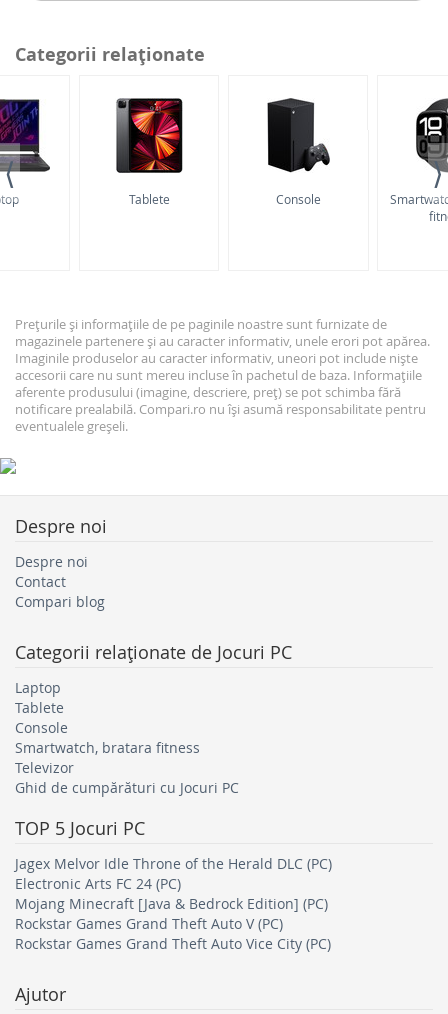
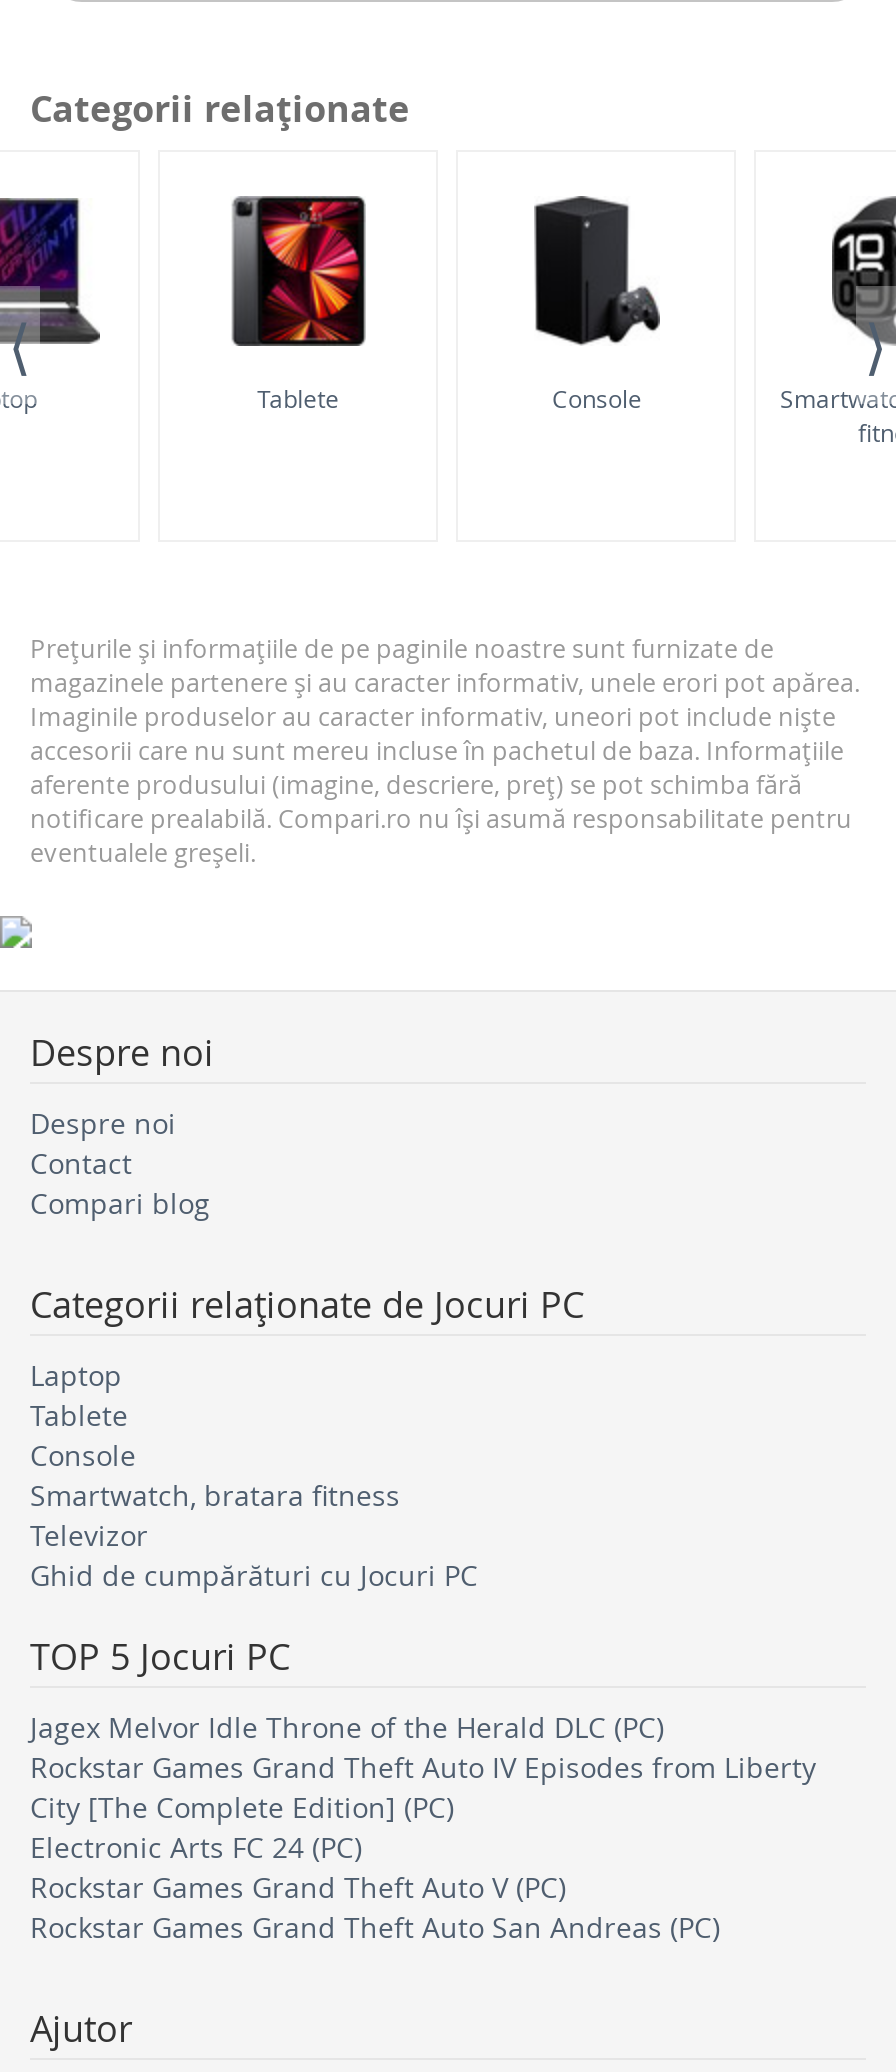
+ Rockstar Games Grand Theft Auto IV Episodes from Liberty
+ City [The Complete Edition] (PC)

moved down: Electronic Arts FC 24 (PC)

- Mojang Minecraft [Java & Bedrock Edition] (PC)

- Rockstar Games Grand Theft Auto Vice City (PC)
+ Rockstar Games Grand Theft Auto San Andreas (PC)
